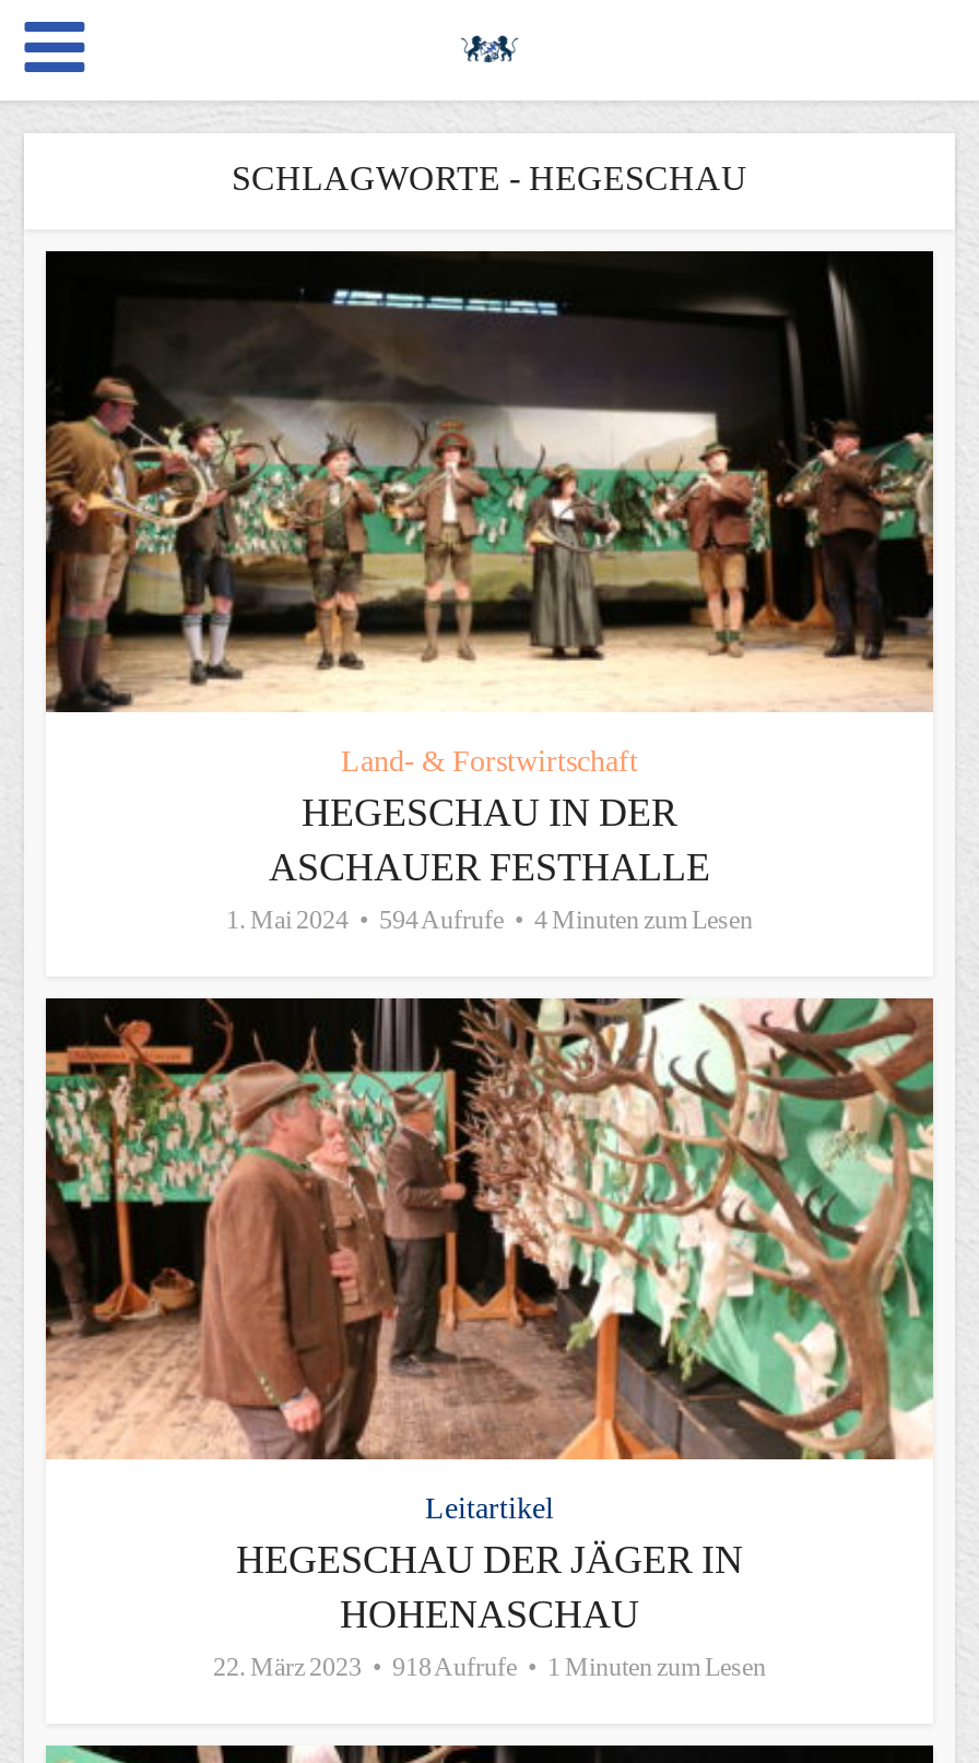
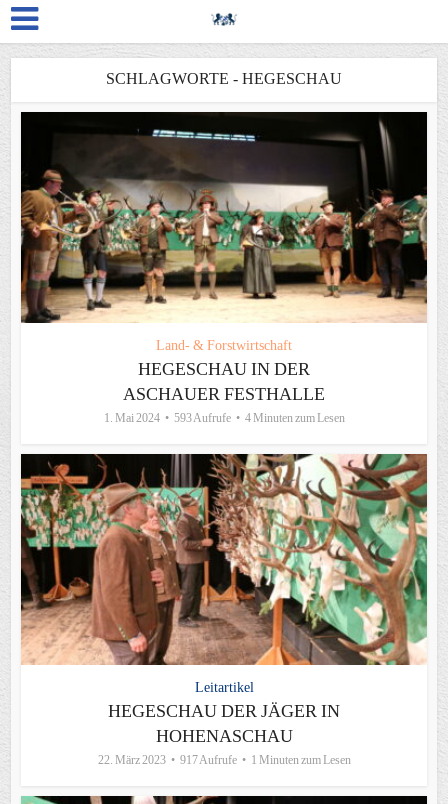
- 1. Mai 2024 594 Aufrufe 4 Minuten zum Lesen
+ 1. Mai 2024 593 Aufrufe 4 Minuten zum Lesen

- 22. März 2023 918 Aufrufe 1 Minuten zum Lesen
+ 22. März 2023 917 Aufrufe 1 Minuten zum Lesen
